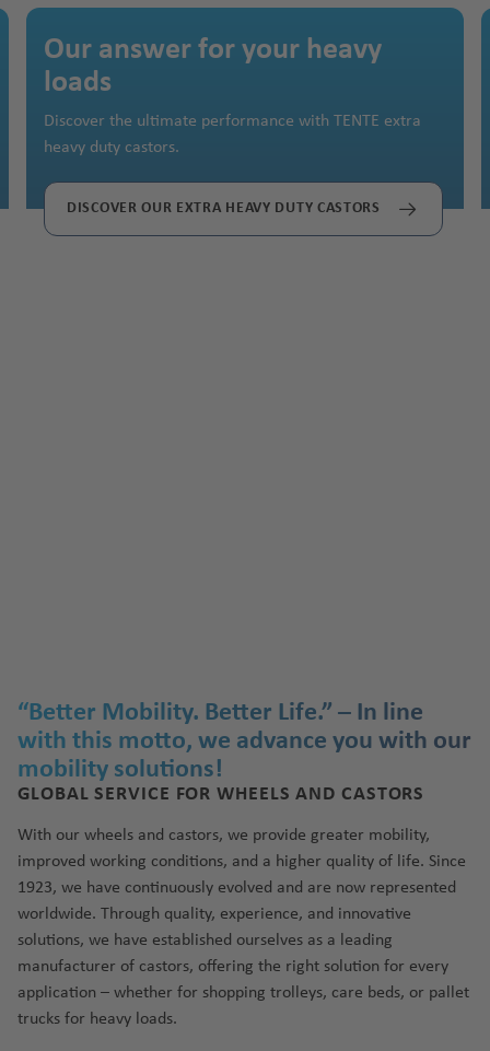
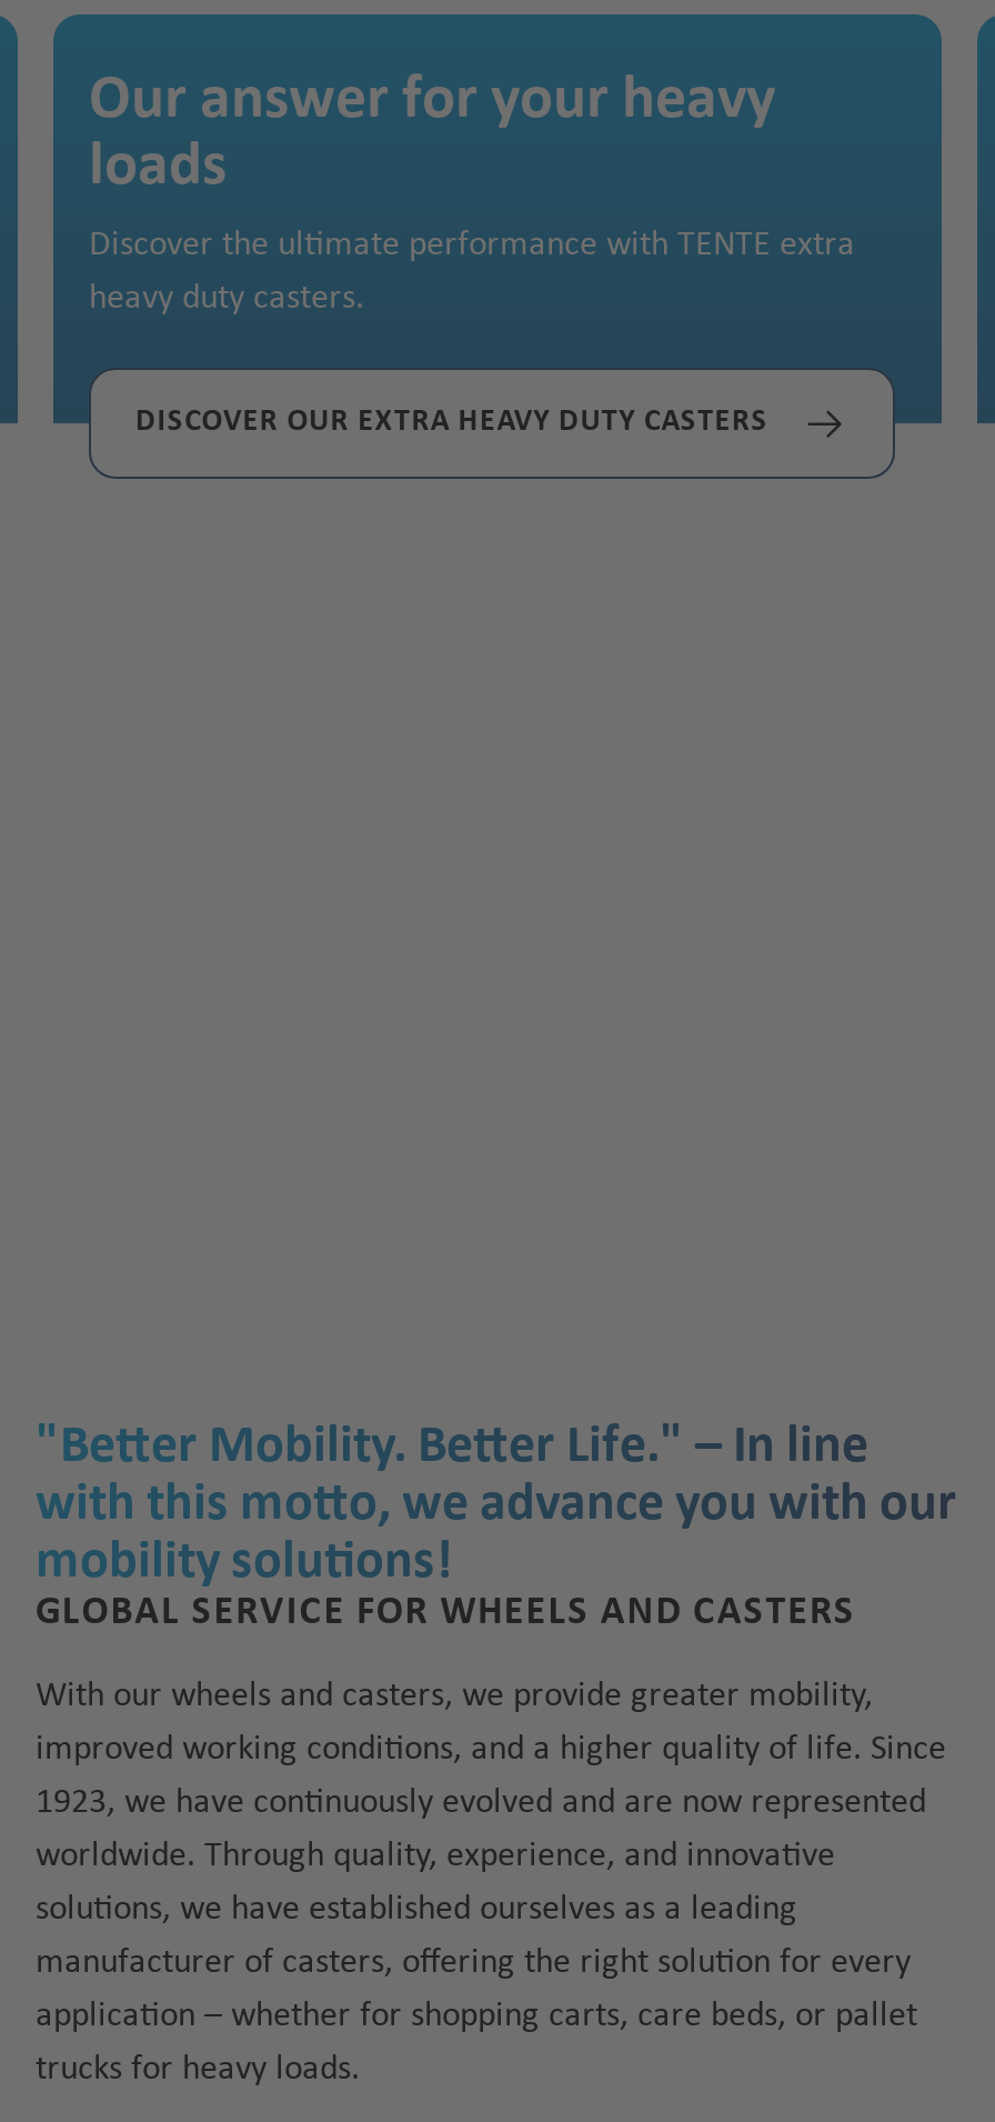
- heavy duty castors.
+ heavy duty casters.

- DISCOVER OUR EXTRA HEAVY DUTY CASTORS
+ DISCOVER OUR EXTRA HEAVY DUTY CASTERS

- “Better Mobility. Better Life.” – In line
+ "Better Mobility. Better Life." – In line

- GLOBAL SERVICE FOR WHEELS AND CASTORS
+ GLOBAL SERVICE FOR WHEELS AND CASTERS

- With our wheels and castors, we provide greater mobility,
+ With our wheels and casters, we provide greater mobility,

- manufacturer of castors, offering the right solution for every
+ manufacturer of casters, offering the right solution for every

- application – whether for shopping trolleys, care beds, or pallet
+ application – whether for shopping carts, care beds, or pallet
